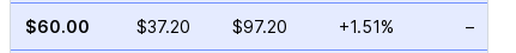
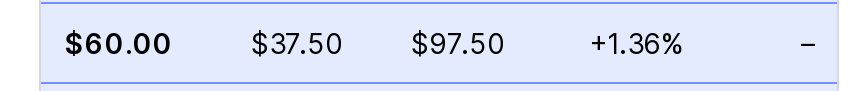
- $37.20
+ $37.50

- $97.20
+ $97.50

- +1.51%
+ +1.36%
